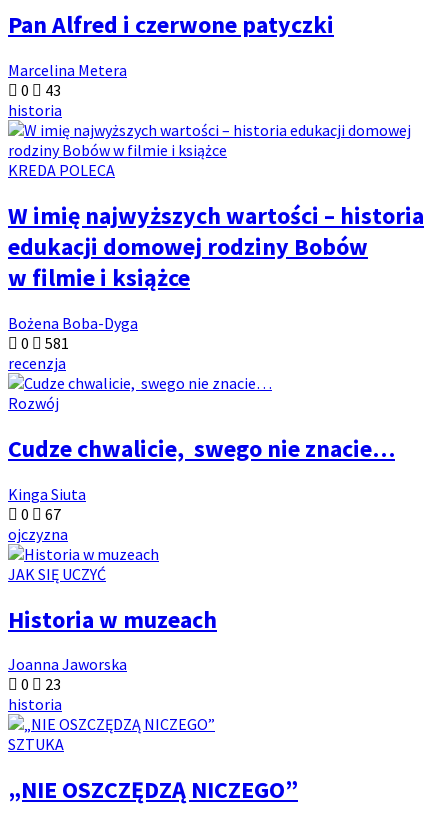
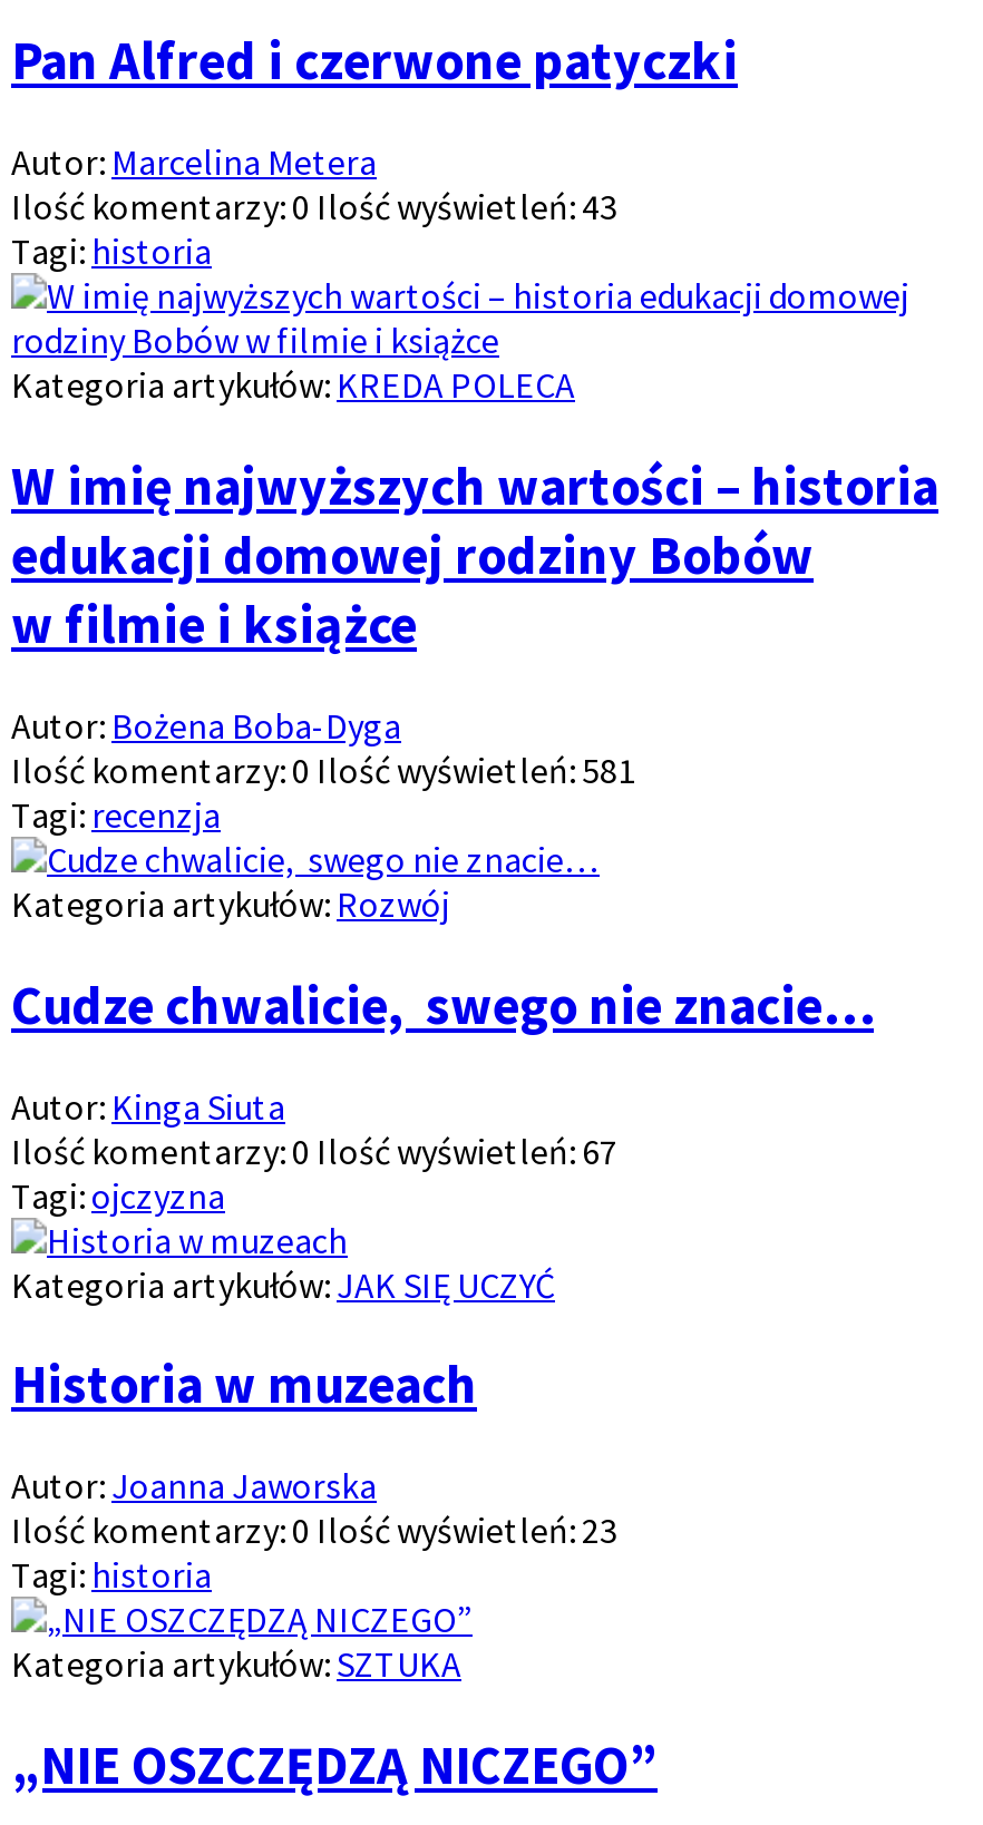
- Marcelina Metera
- 0
- 43
- historia
+ Autor: Marcelina Metera
+ Ilość komentarzy: 0 Ilość wyświetleń: 43
+ Tagi: historia

- KREDA POLECA
+ Kategoria artykułów: KREDA POLECA

- Bożena Boba-Dyga
- 0
- 581
- recenzja
+ Autor: Bożena Boba-Dyga
+ Ilość komentarzy: 0 Ilość wyświetleń: 581
+ Tagi: recenzja

- Rozwój
+ Kategoria artykułów: Rozwój

- Kinga Siuta
- 0
- 67
- ojczyzna
+ Autor: Kinga Siuta
+ Ilość komentarzy: 0 Ilość wyświetleń: 67
+ Tagi: ojczyzna

- JAK SIĘ UCZYĆ
+ Kategoria artykułów: JAK SIĘ UCZYĆ

- Joanna Jaworska
- 0
- 23
- historia
+ Autor: Joanna Jaworska
+ Ilość komentarzy: 0 Ilość wyświetleń: 23
+ Tagi: historia

- SZTUKA
+ Kategoria artykułów: SZTUKA
